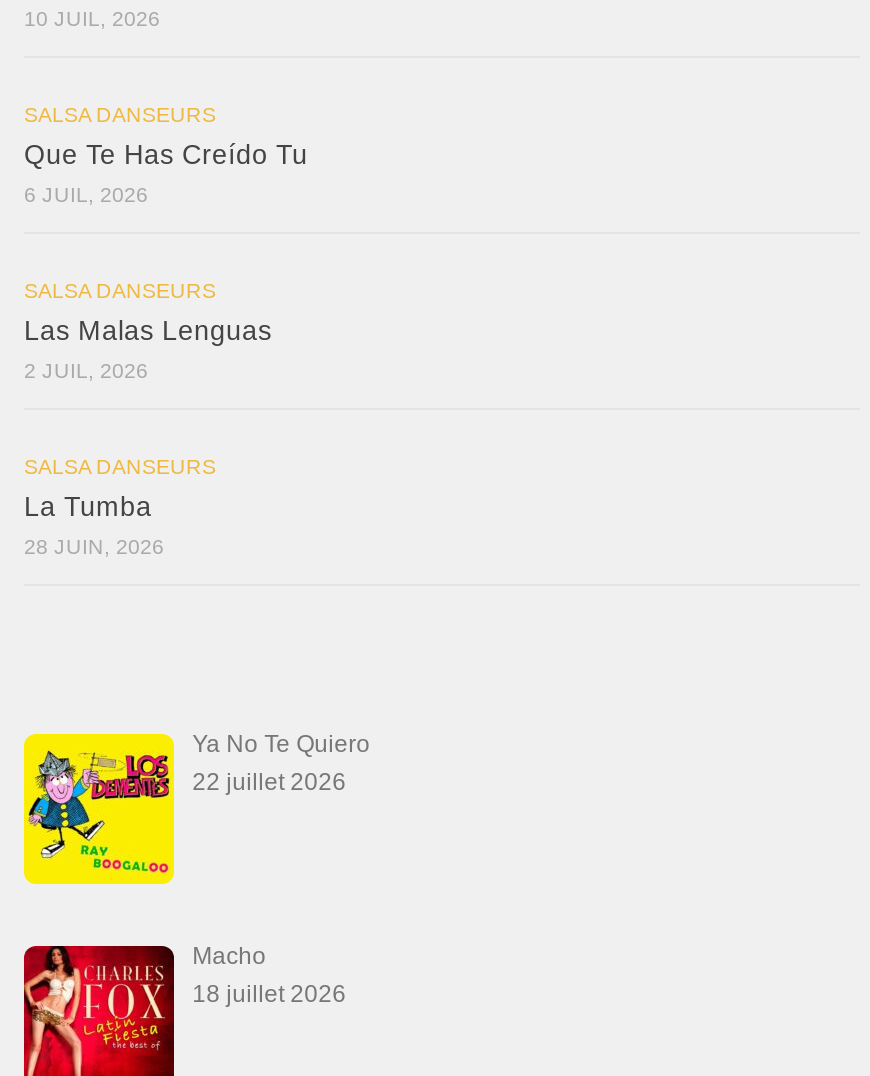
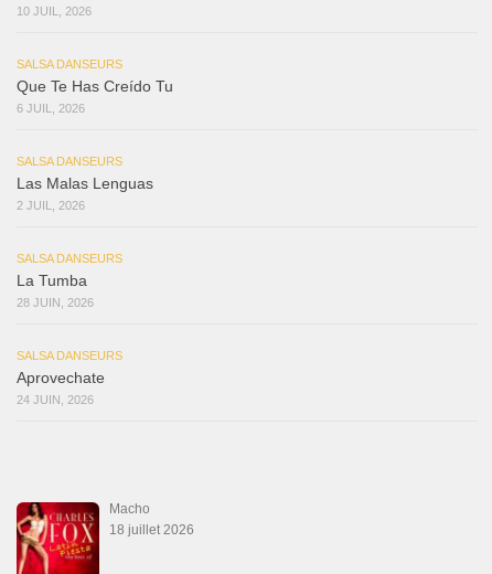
- Ya No Te Quiero
- 22 juillet 2026
+ SALSA DANSEURS
+ Aprovechate
+ 24 JUIN, 2026

- [image]
